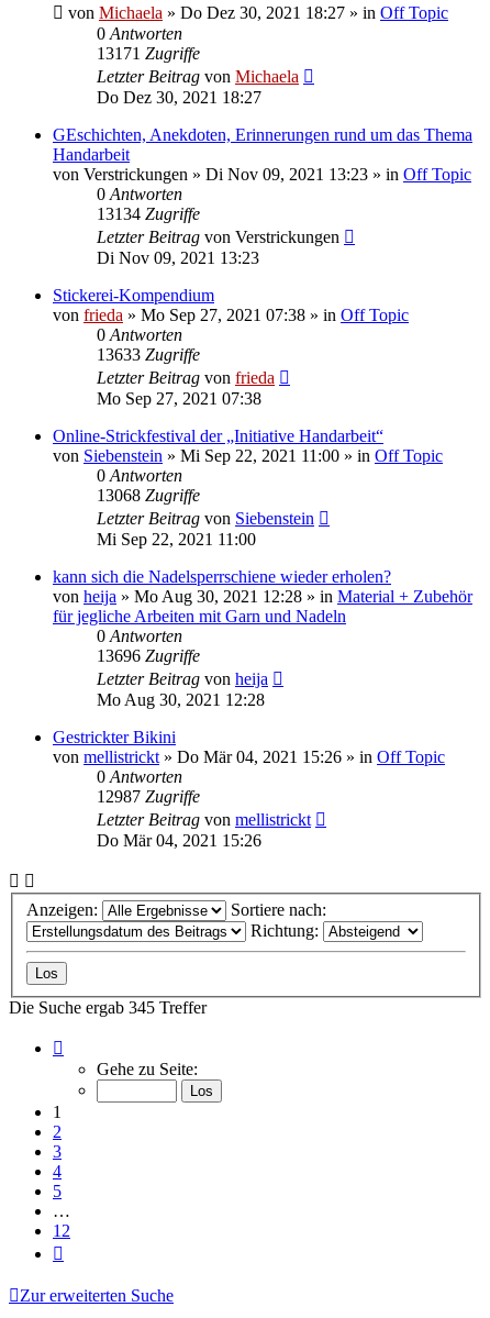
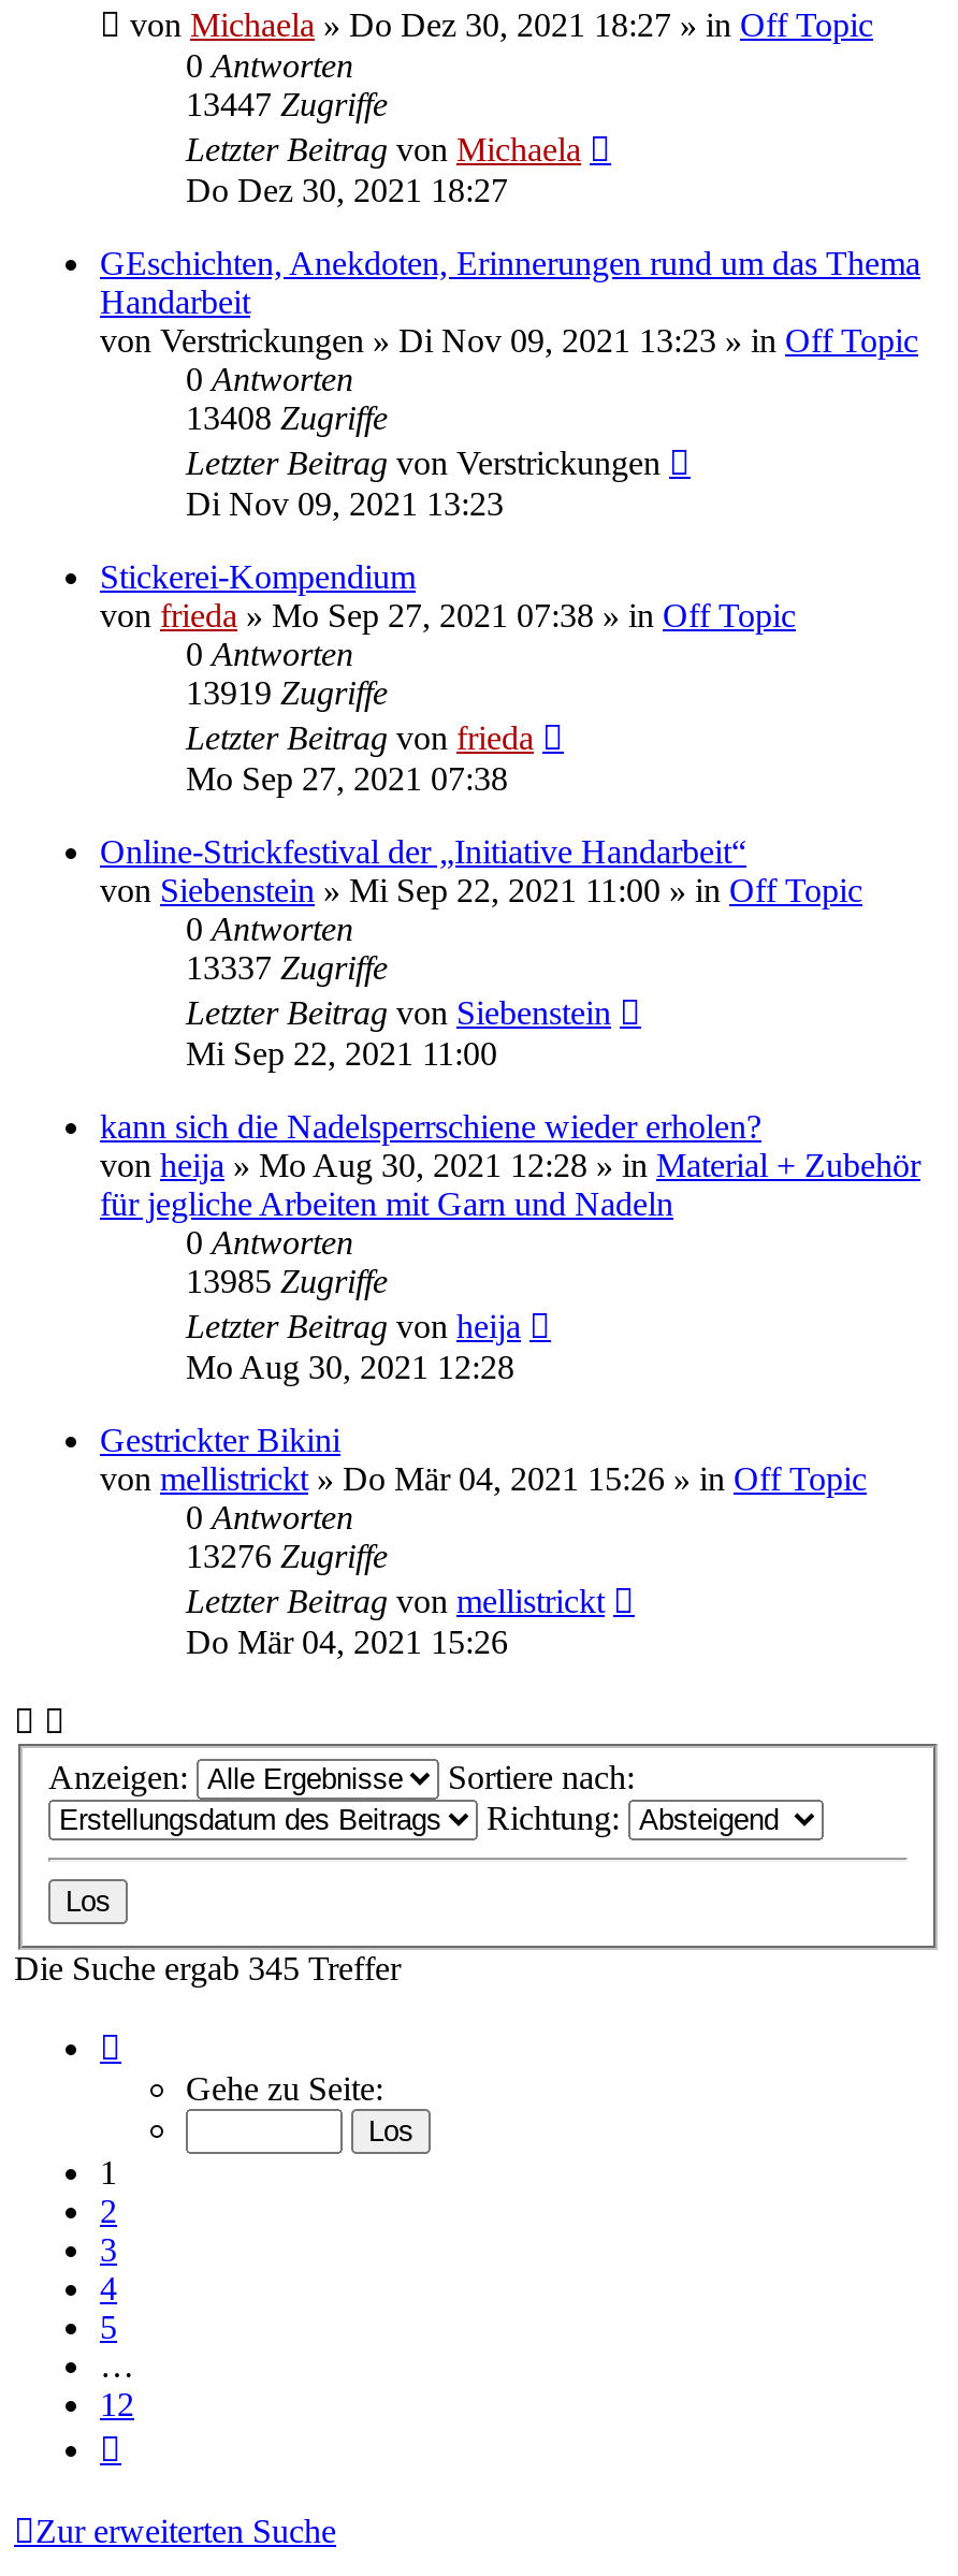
- 13171 Zugriffe
+ 13447 Zugriffe

- 13134 Zugriffe
+ 13408 Zugriffe

- 13633 Zugriffe
+ 13919 Zugriffe

- 13068 Zugriffe
+ 13337 Zugriffe

- 13696 Zugriffe
+ 13985 Zugriffe

- 12987 Zugriffe
+ 13276 Zugriffe
